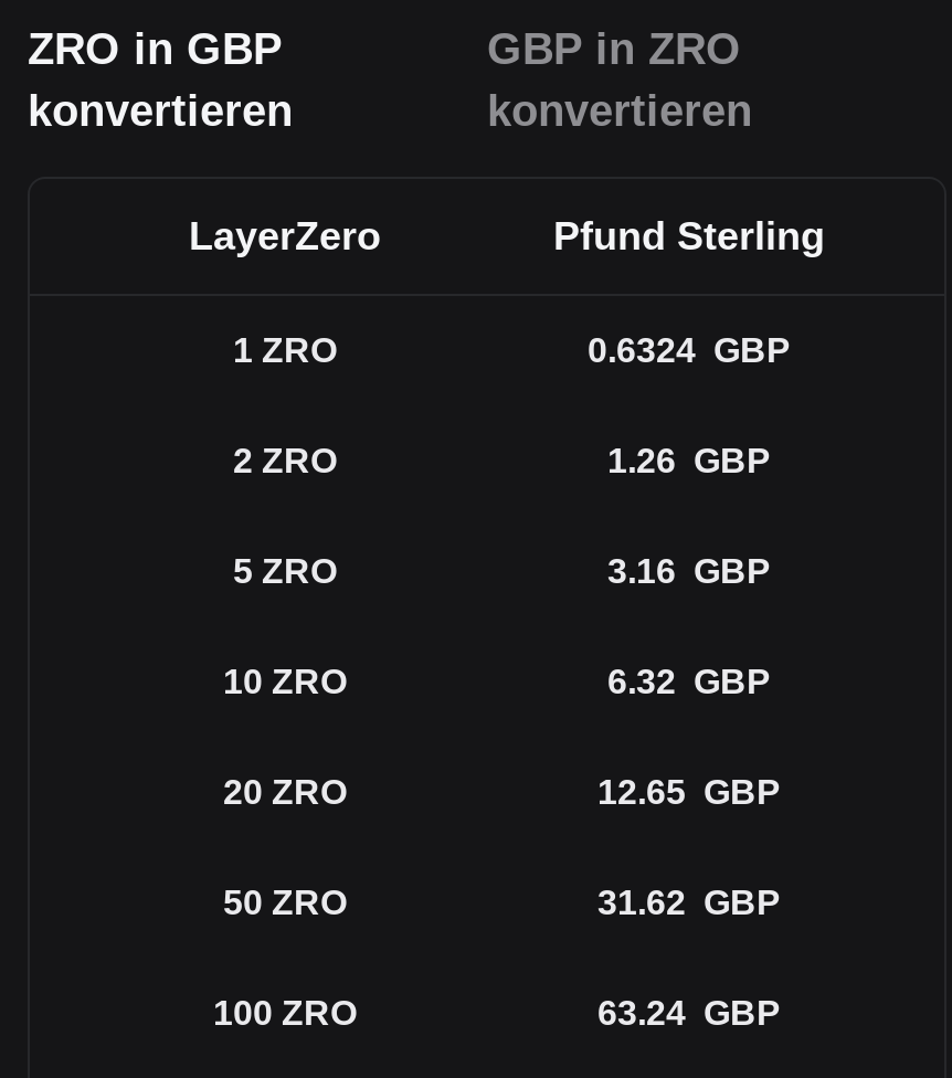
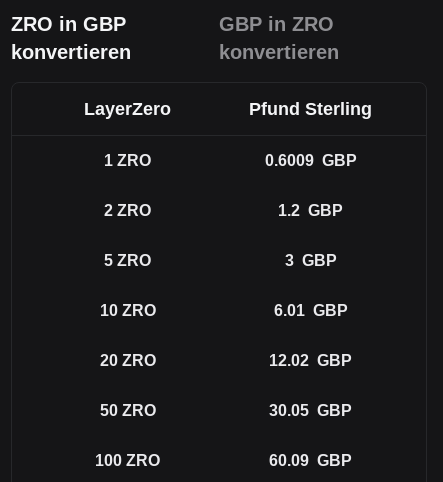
- 0.6324 GBP
+ 0.6009 GBP

- 1.26 GBP
+ 1.2 GBP

- 3.16 GBP
+ 3 GBP

- 6.32 GBP
+ 6.01 GBP

- 12.65 GBP
+ 12.02 GBP

- 31.62 GBP
+ 30.05 GBP

- 63.24 GBP
+ 60.09 GBP
